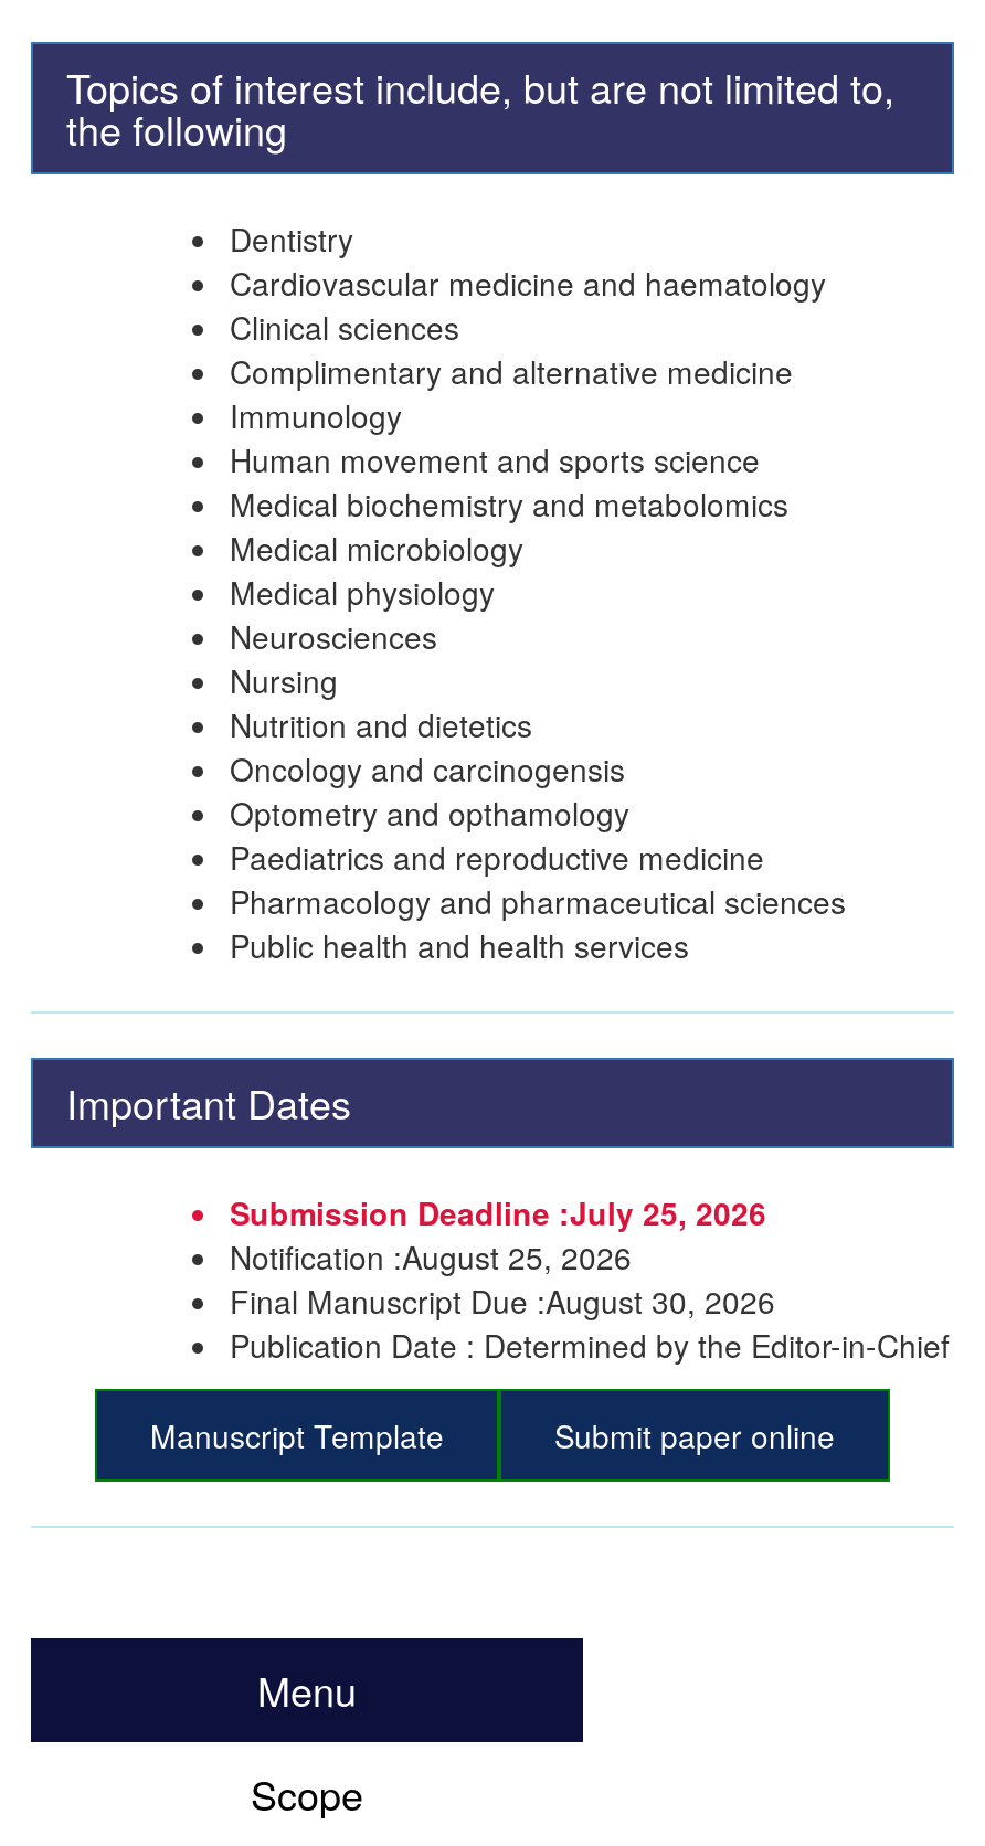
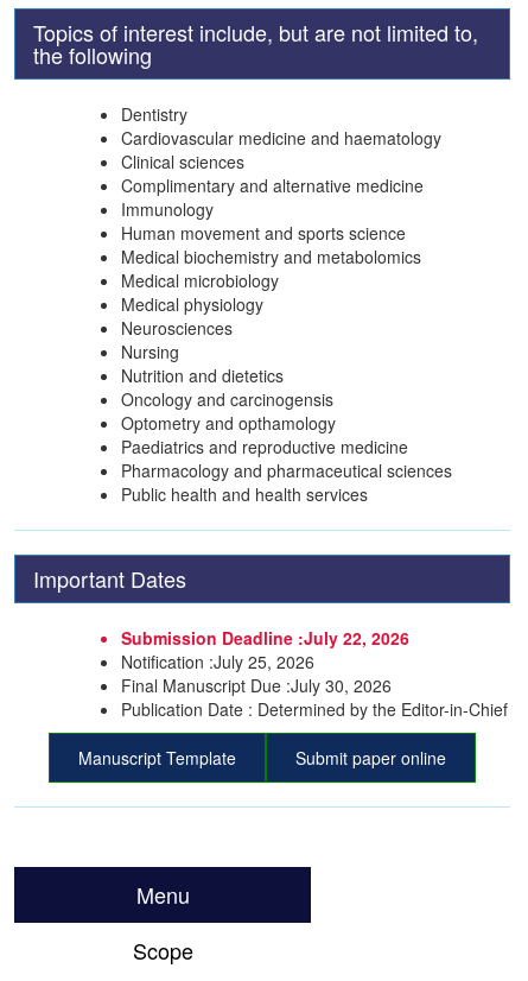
- Submission Deadline :July 25, 2026
+ Submission Deadline :July 22, 2026

- Notification :August 25, 2026
+ Notification :July 25, 2026

- Final Manuscript Due :August 30, 2026
+ Final Manuscript Due :July 30, 2026
